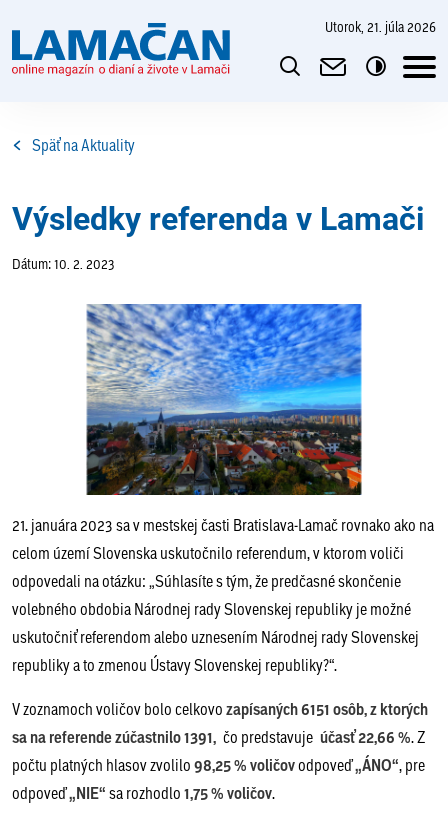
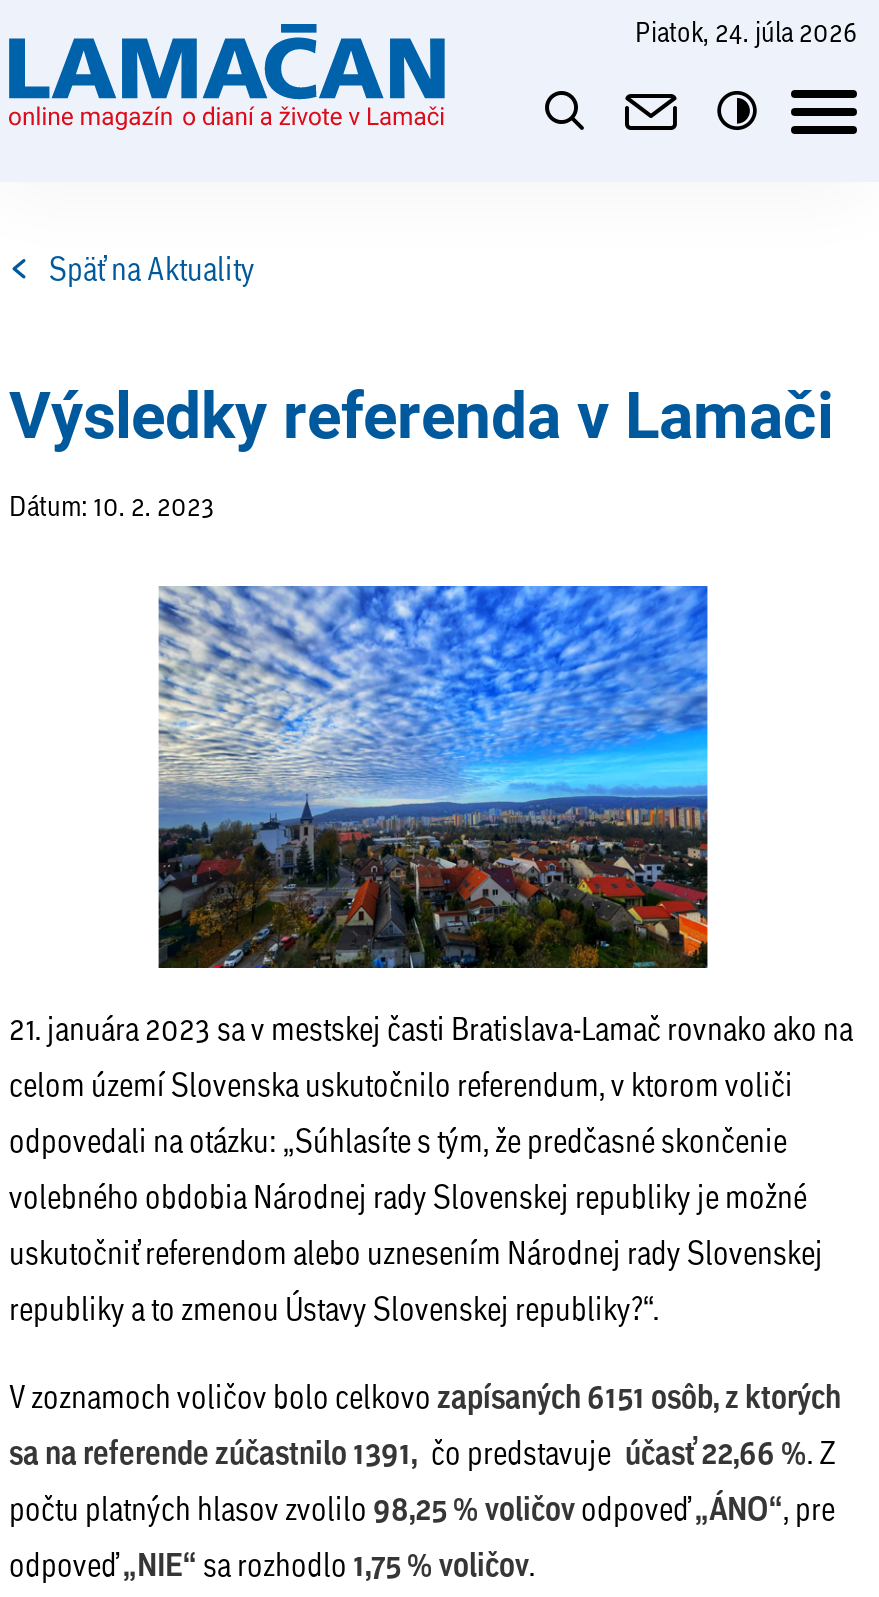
- utorok, 21. júla 2026
+ piatok, 24. júla 2026
